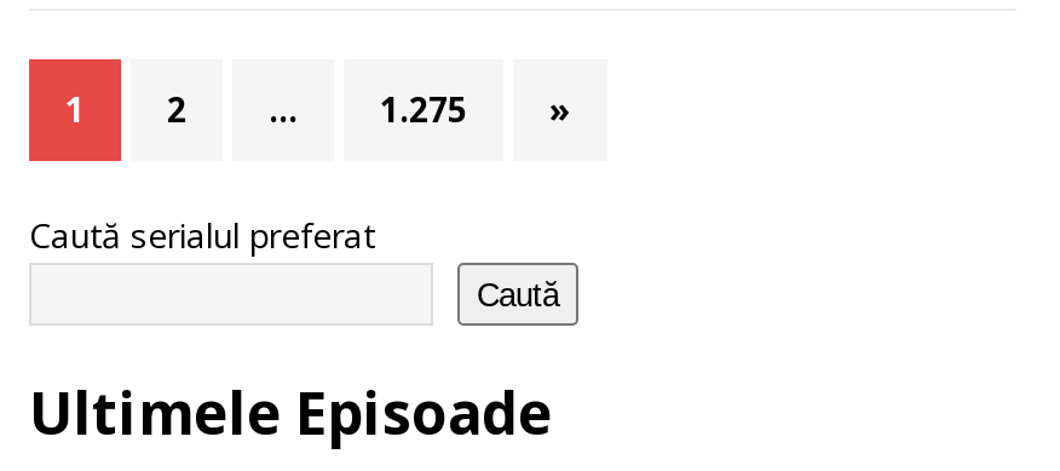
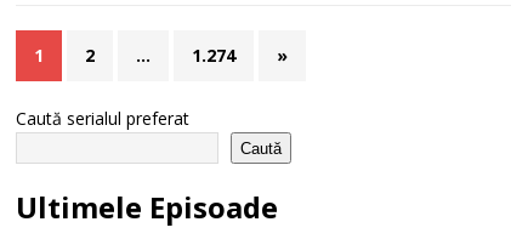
- 1.275
+ 1.274
